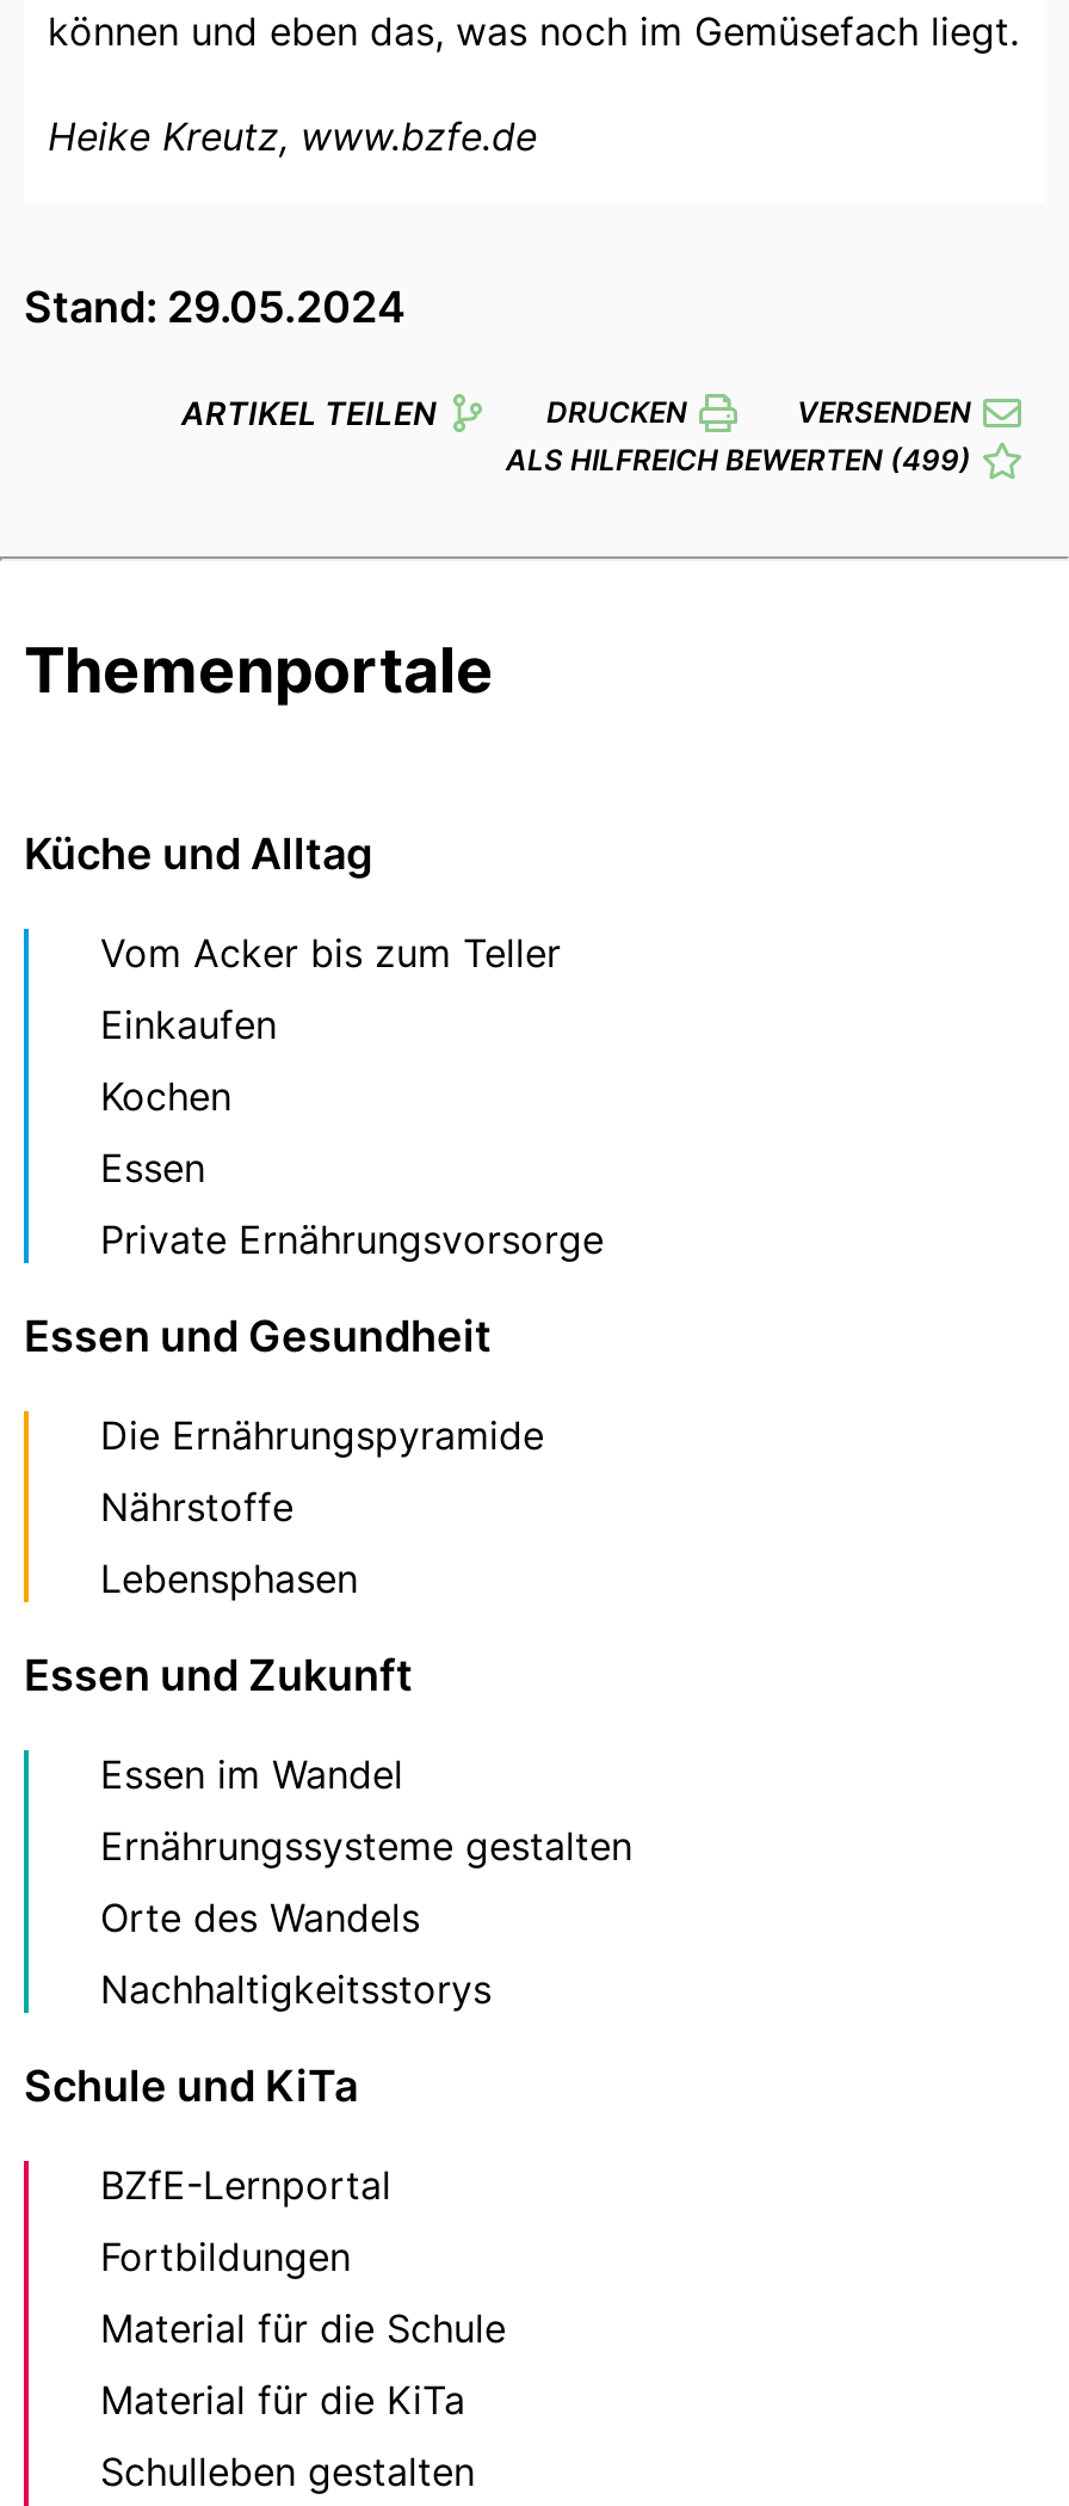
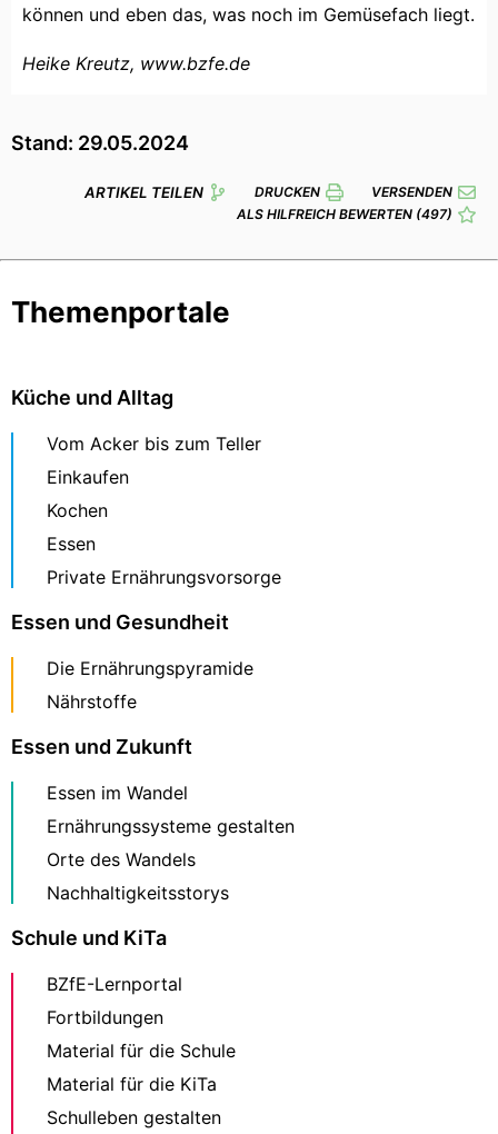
- ALS HILFREICH BEWERTEN (499)
+ ALS HILFREICH BEWERTEN (497)

- Lebensphasen
